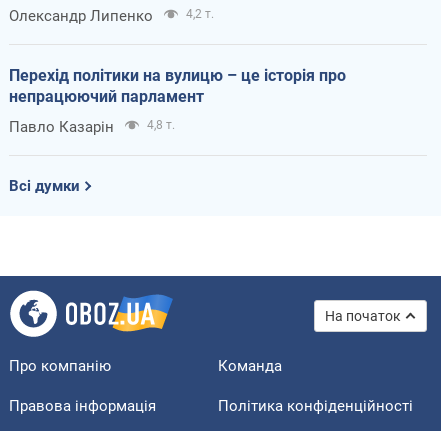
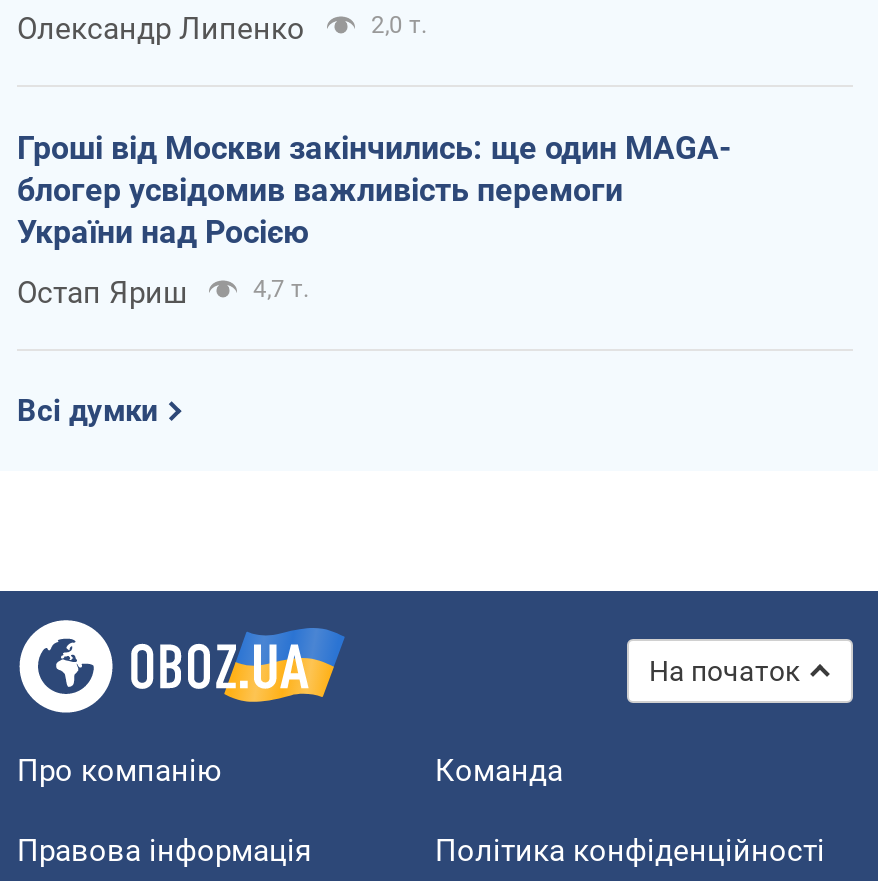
- 4,2 т.
+ 2,0 т.

- Перехід політики на вулицю – це історія про
- непрацюючий парламент
+ Гроші від Москви закінчились: ще один MAGA-
+ блогер усвідомив важливість перемоги
+ України над Росією

- Павло Казарін
- 4,8 т.
+ Остап Яриш
+ 4,7 т.
